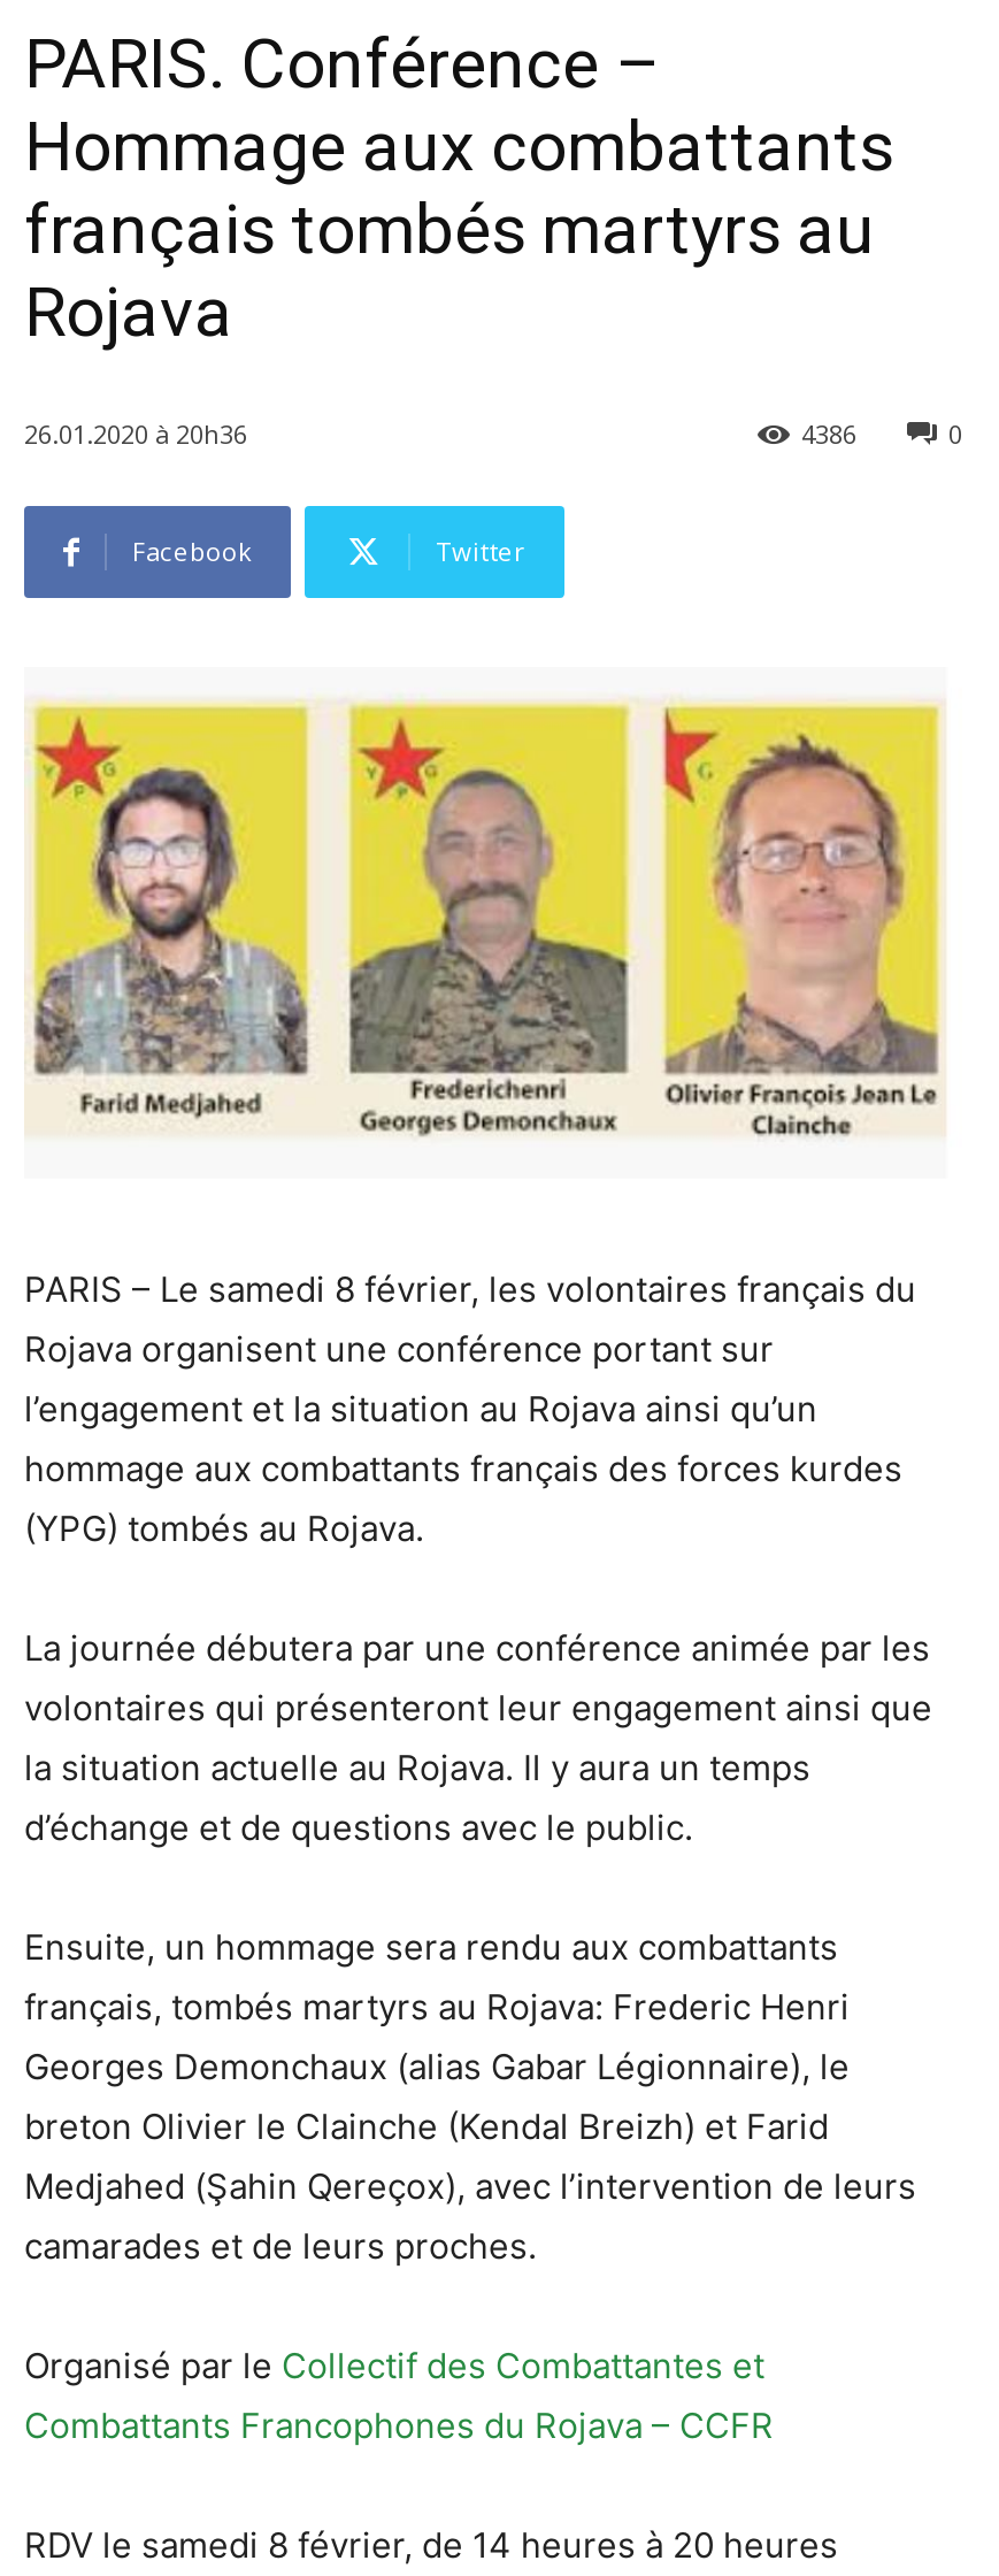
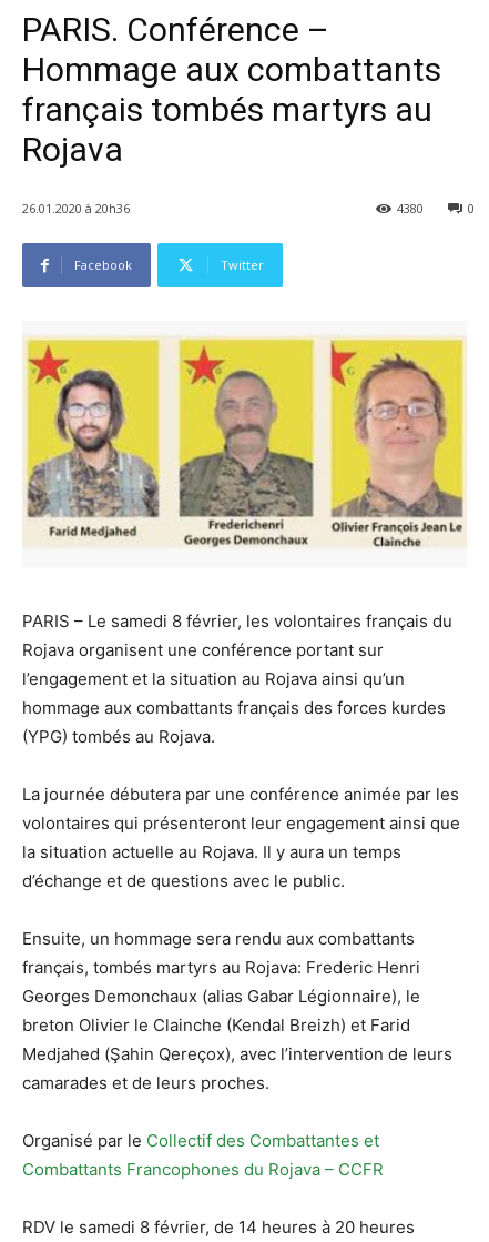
- 4386
+ 4380
